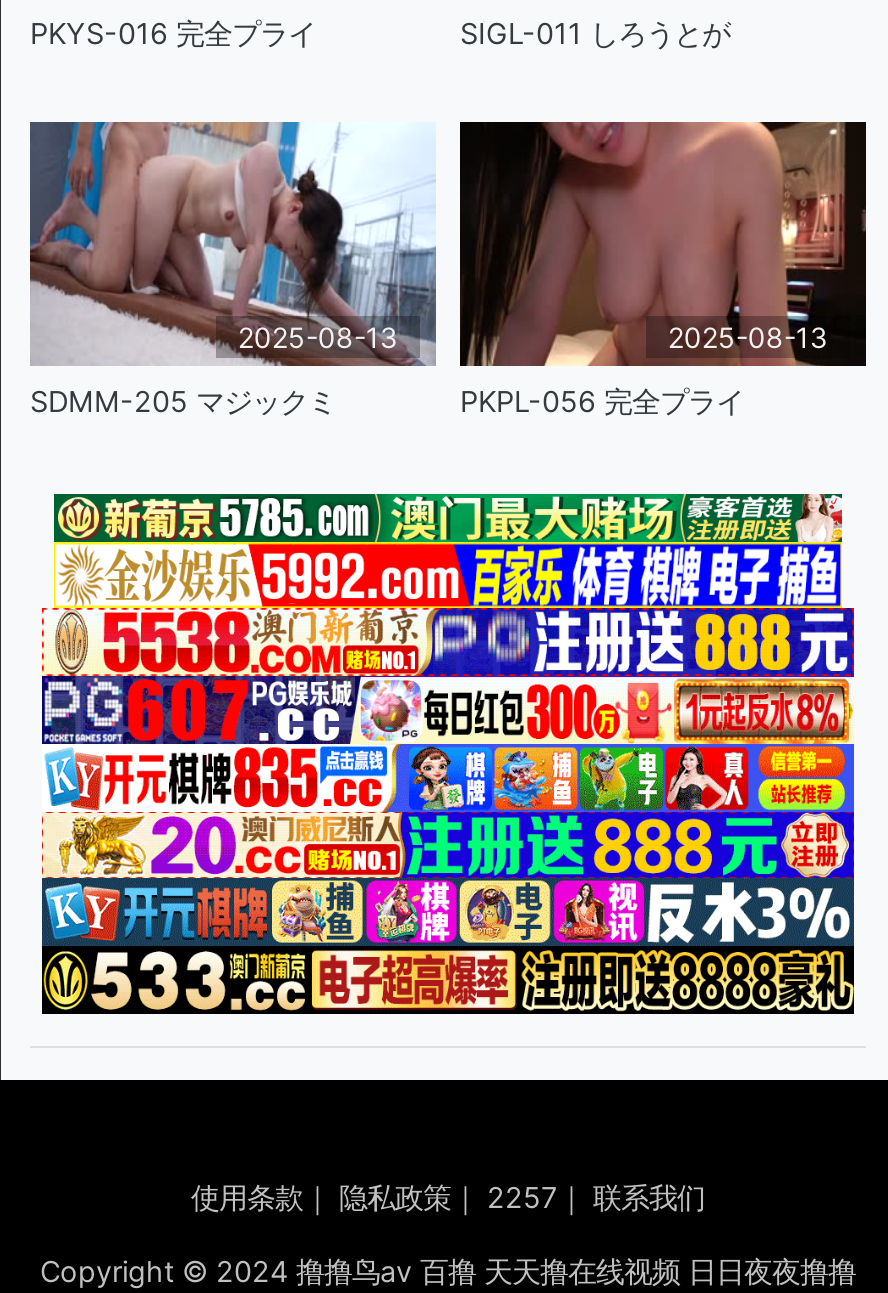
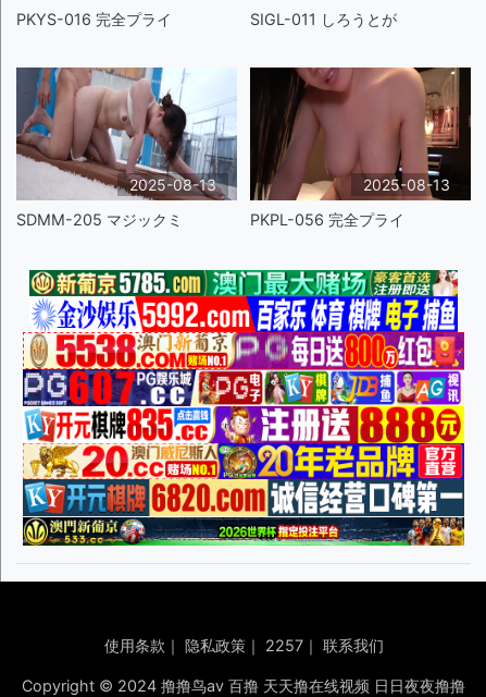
- [image]
+ [image]
